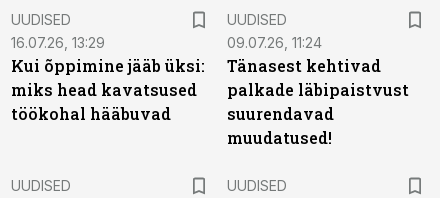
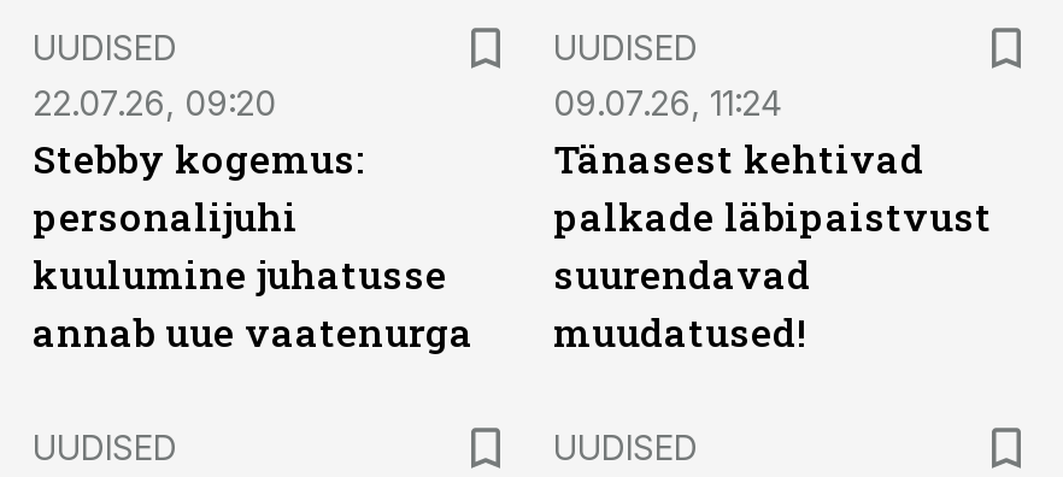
- 16.07.26, 13:29
- Kui õppimine jääb üksi:
- miks head kavatsused
- töökohal hääbuvad
+ 22.07.26, 09:20
+ Stebby kogemus:
+ personalijuhi
+ kuulumine juhatusse
+ annab uue vaatenurga
